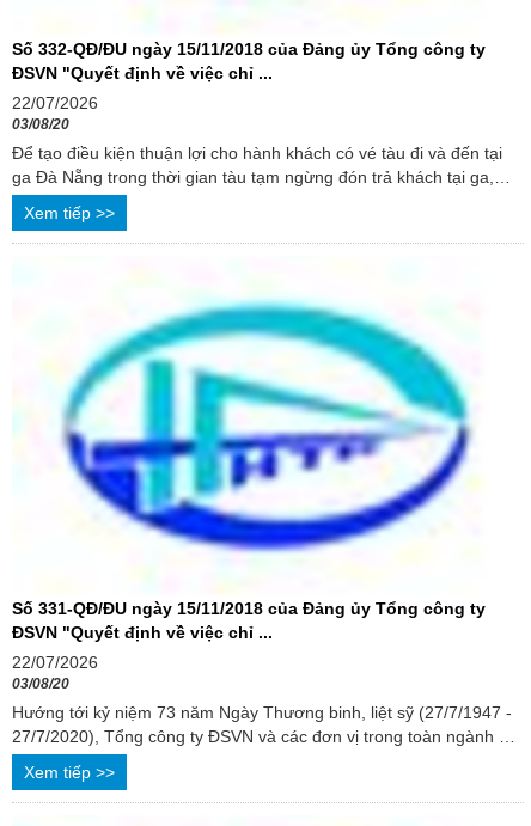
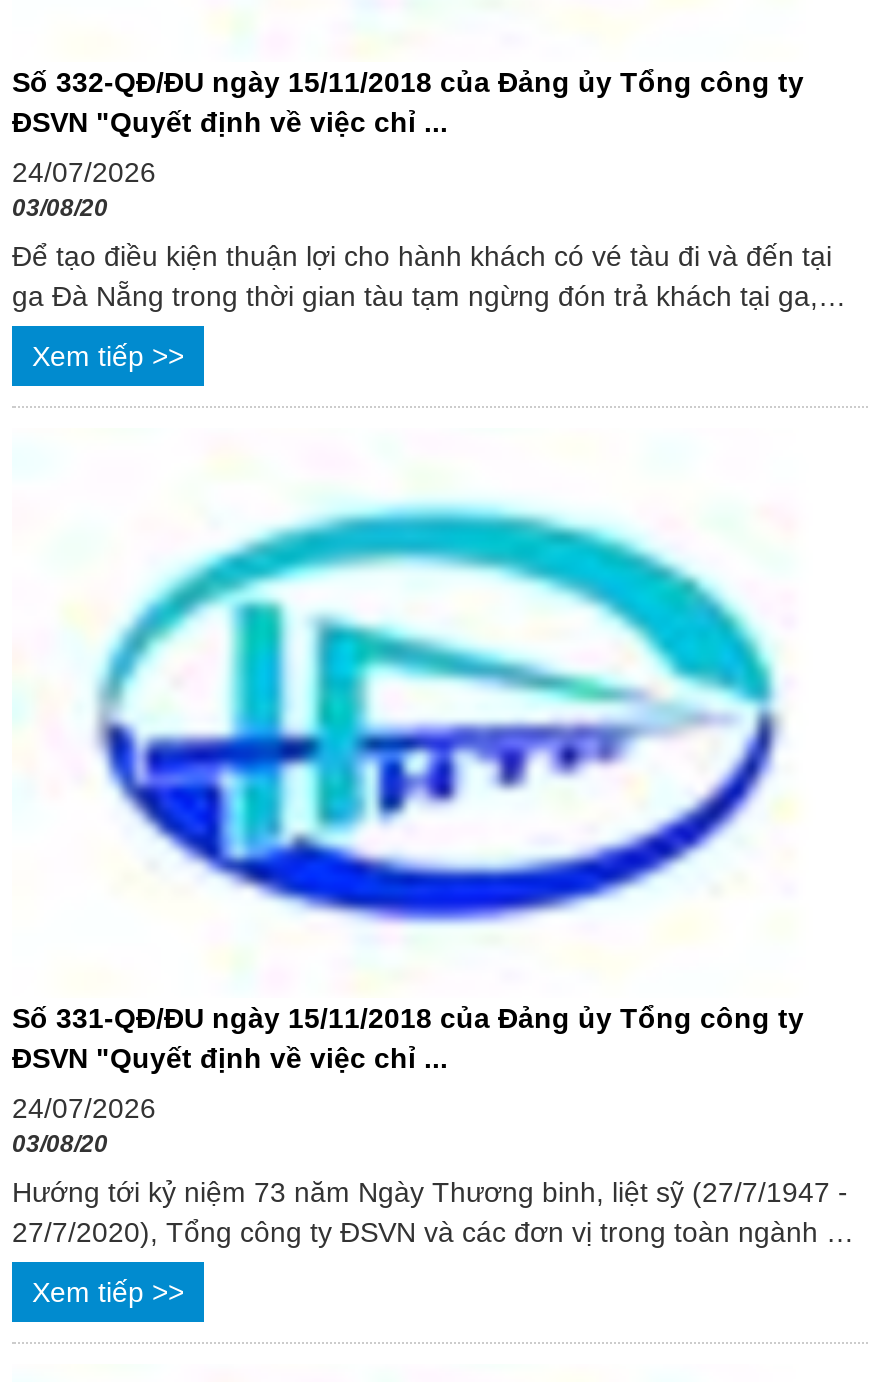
- 22/07/2026
+ 24/07/2026

- 22/07/2026
+ 24/07/2026
